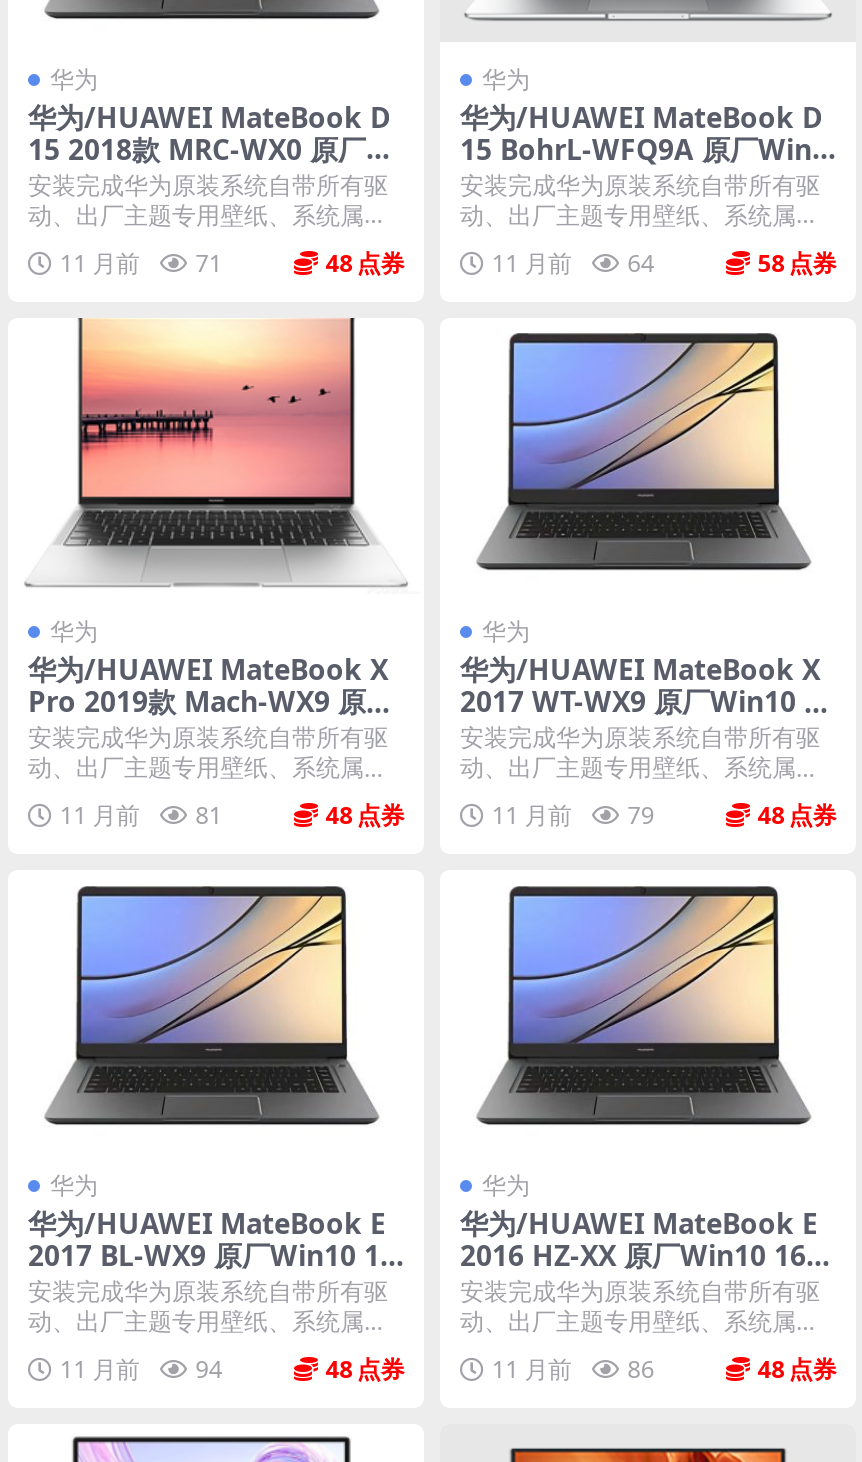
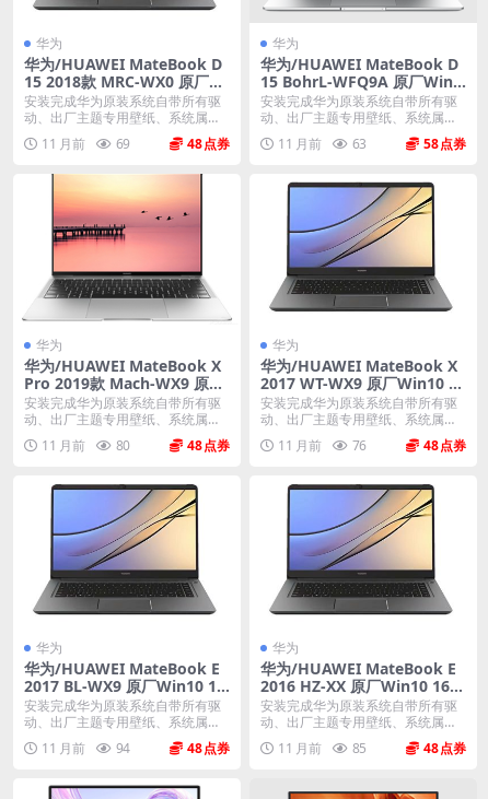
- 11 月前 71
+ 11 月前 69

- 11 月前 64
+ 11 月前 63

- 11 月前 81
+ 11 月前 80

- 11 月前 79
+ 11 月前 76

- 11 月前 86
+ 11 月前 85
